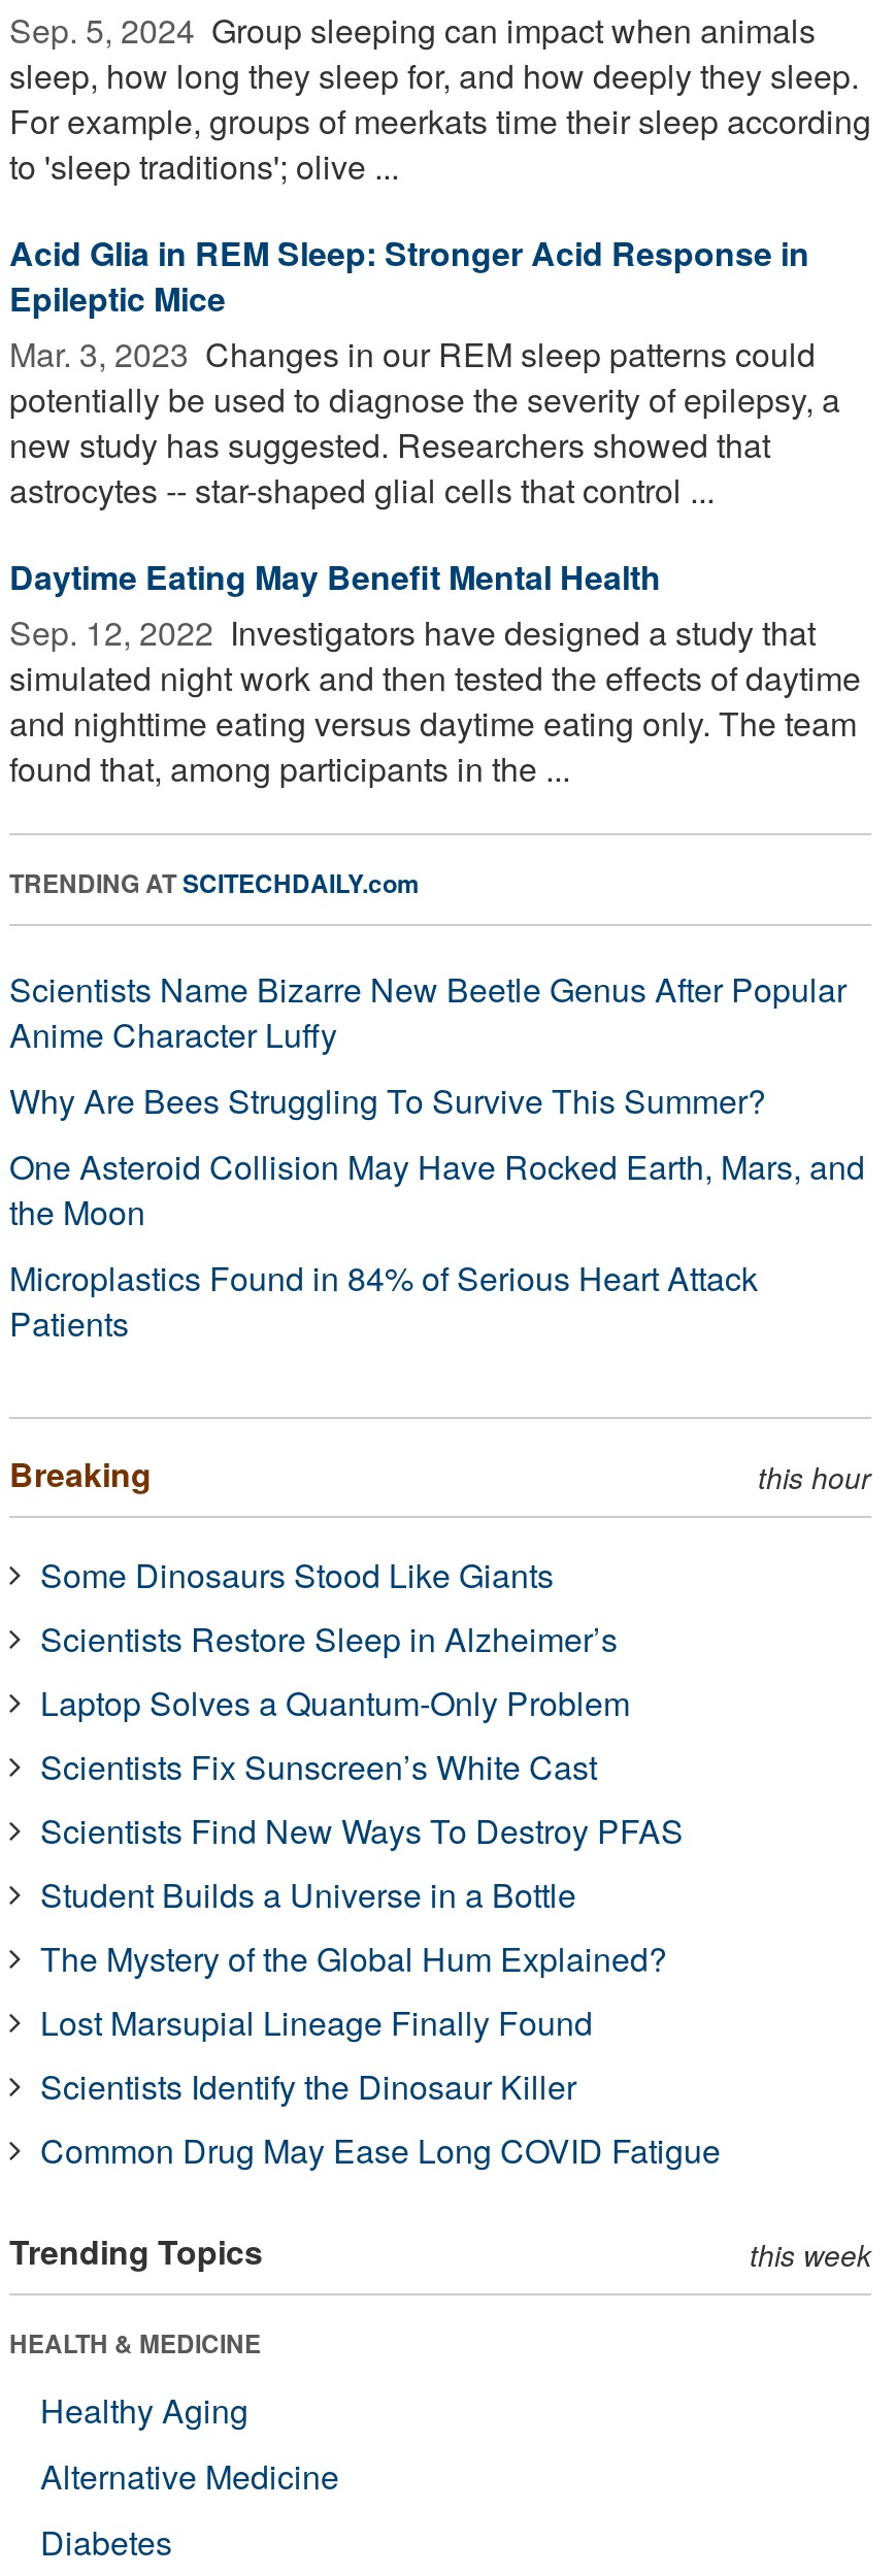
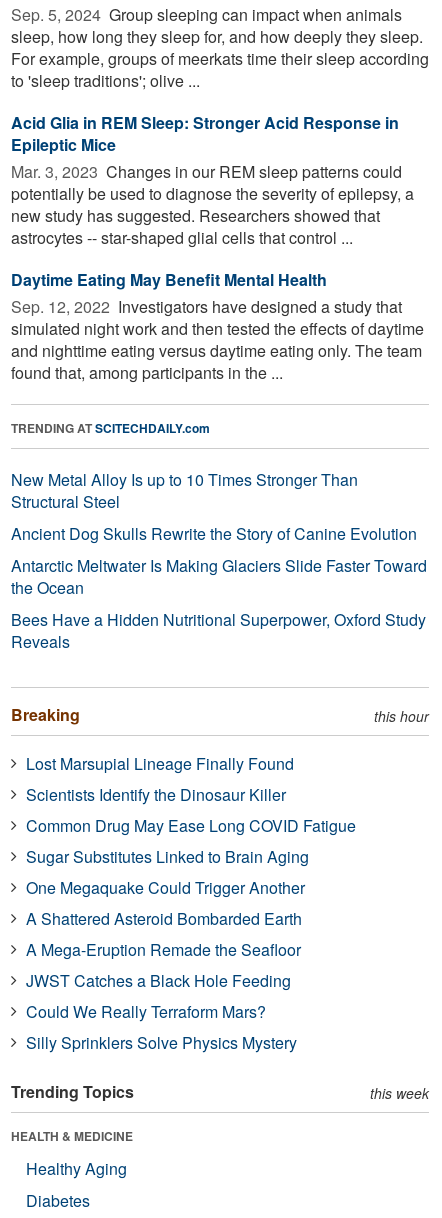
- Scientists Name Bizarre New Beetle Genus After Popular
- Anime Character Luffy
- Why Are Bees Struggling To Survive This Summer?
- One Asteroid Collision May Have Rocked Earth, Mars, and
- the Moon
- Microplastics Found in 84% of Serious Heart Attack
- Patients
+ New Metal Alloy Is up to 10 Times Stronger Than
+ Structural Steel
+ Ancient Dog Skulls Rewrite the Story of Canine Evolution
+ Antarctic Meltwater Is Making Glaciers Slide Faster Toward
+ the Ocean
+ Bees Have a Hidden Nutritional Superpower, Oxford Study
+ Reveals

- Some Dinosaurs Stood Like Giants
- Scientists Restore Sleep in Alzheimer’s
- Laptop Solves a Quantum-Only Problem
- Scientists Fix Sunscreen’s White Cast
- Scientists Find New Ways To Destroy PFAS
- Student Builds a Universe in a Bottle
- The Mystery of the Global Hum Explained?

moved up: Lost Marsupial Lineage Finally Found | Scientists Identify the Dinosaur Killer | Common Drug May Ease Long COVID Fatigue

+ Sugar Substitutes Linked to Brain Aging
+ One Megaquake Could Trigger Another
+ A Shattered Asteroid Bombarded Earth
+ A Mega-Eruption Remade the Seafloor
+ JWST Catches a Black Hole Feeding
+ Could We Really Terraform Mars?
+ Silly Sprinklers Solve Physics Mystery

- Alternative Medicine
